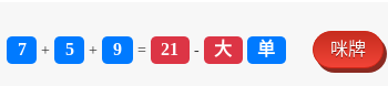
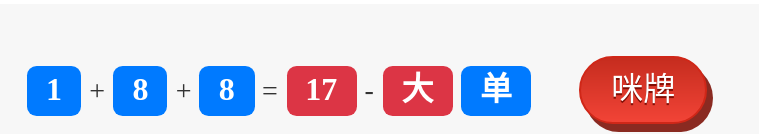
- 7
+ 1

- 5
+ 8

- 9
+ 8

- 21
+ 17
